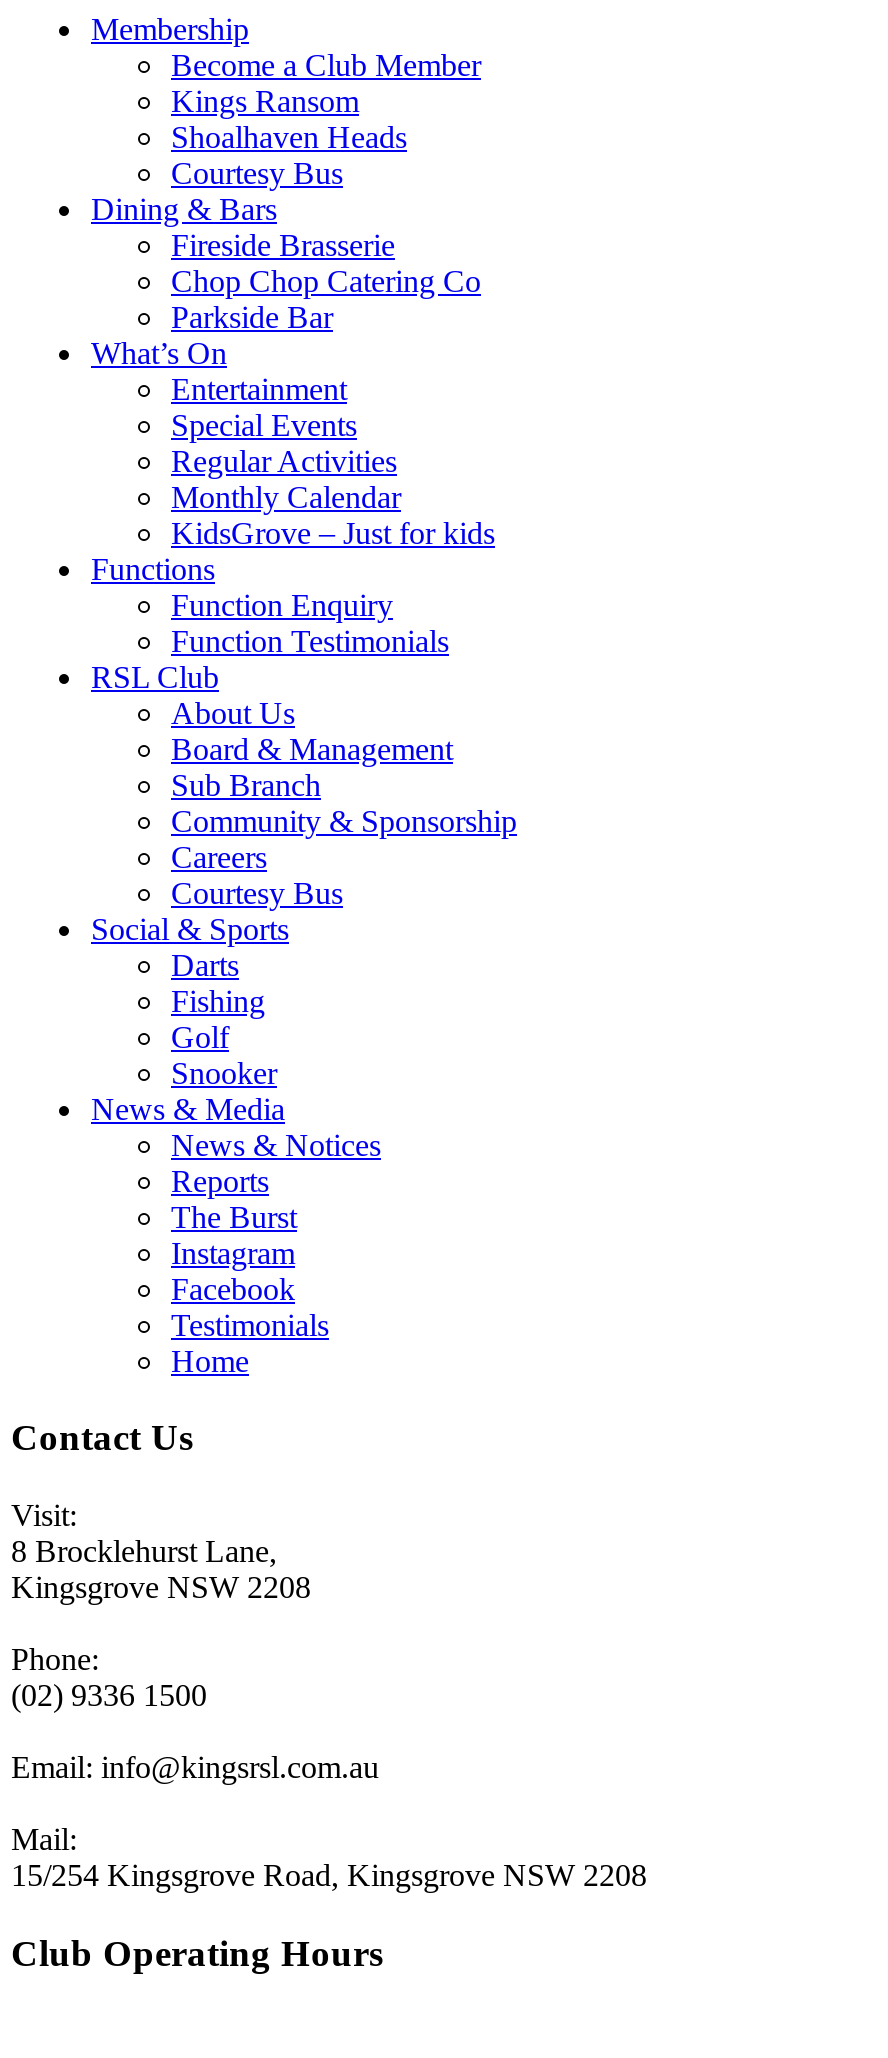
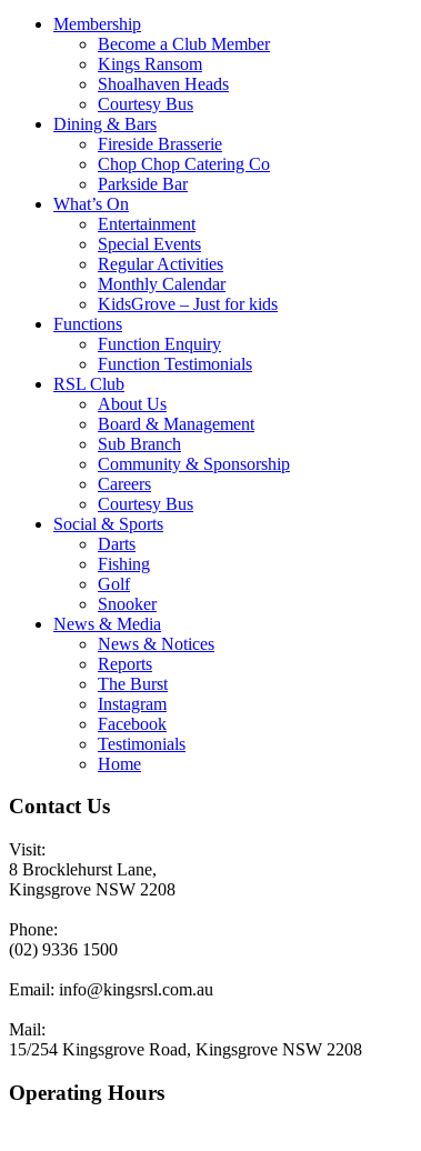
- Club Operating Hours
+ Operating Hours
